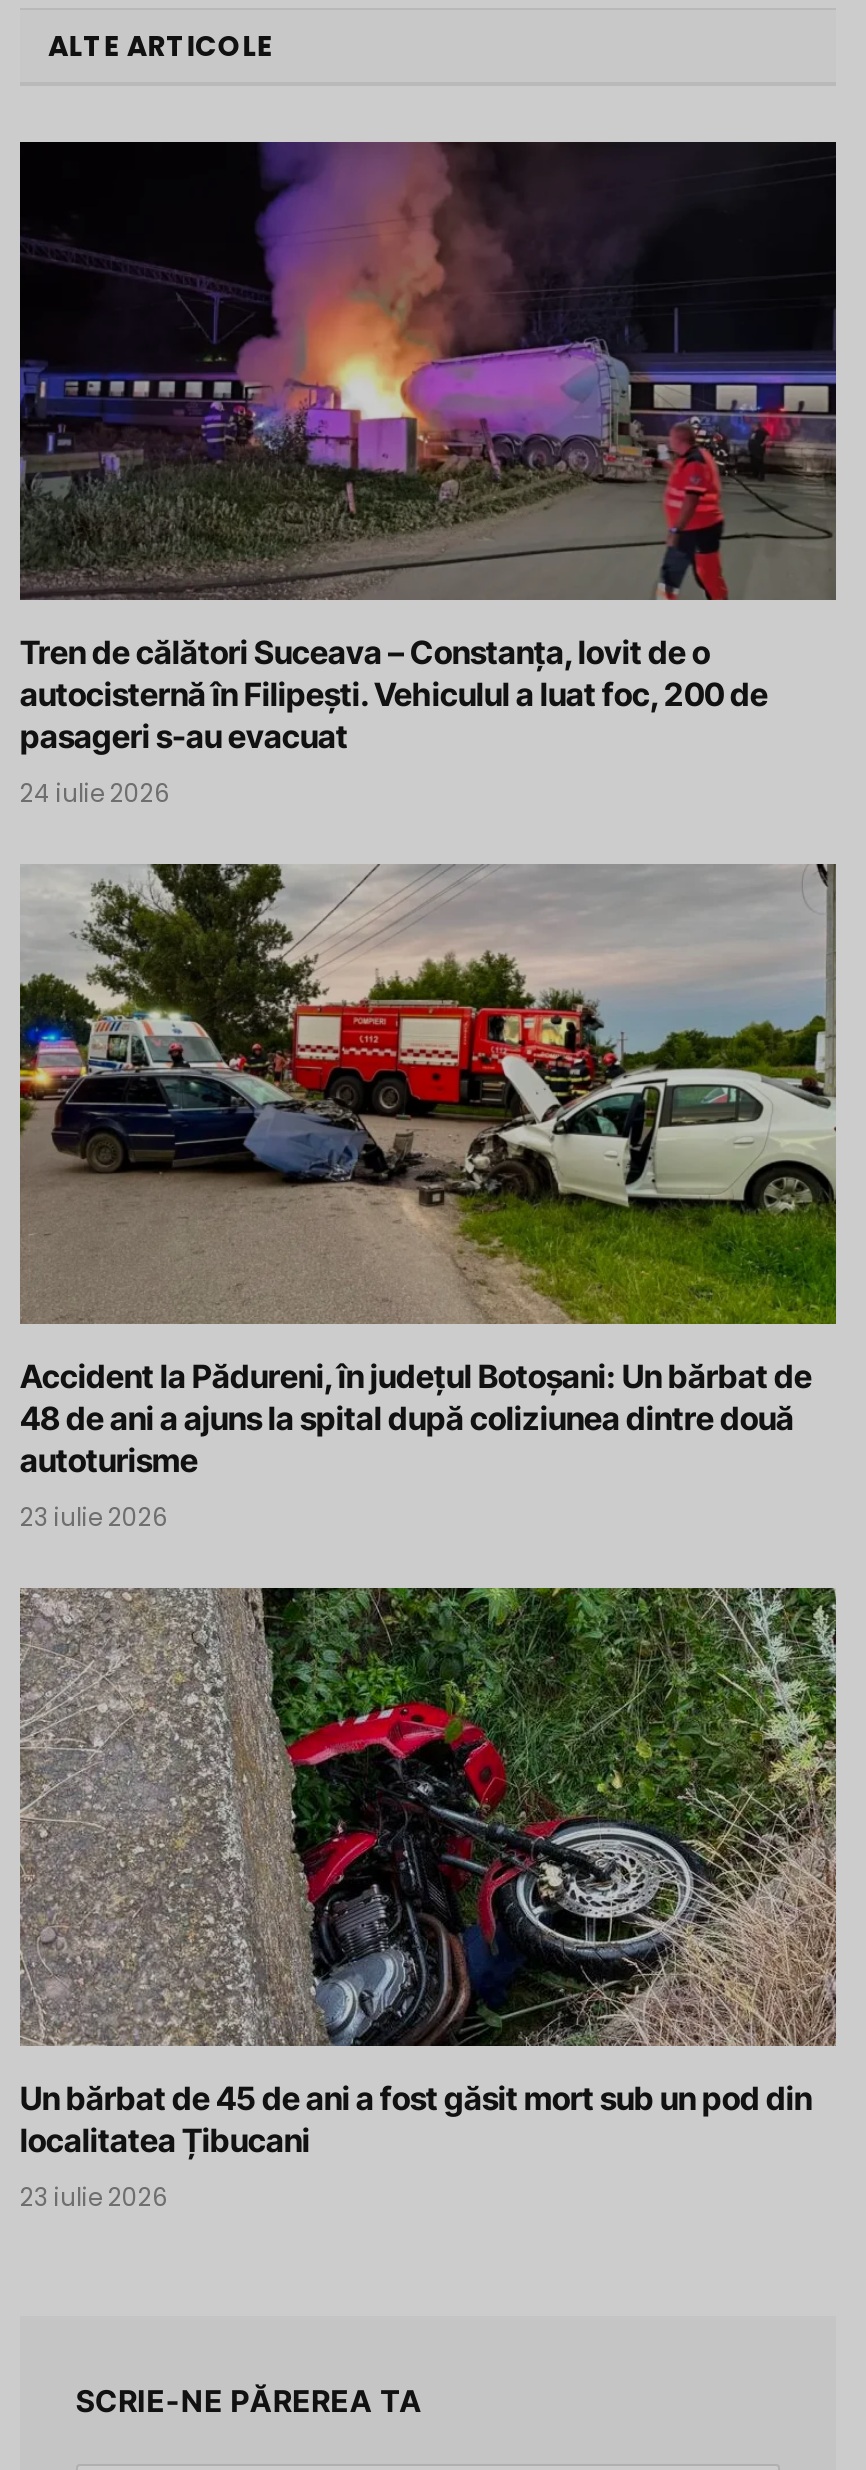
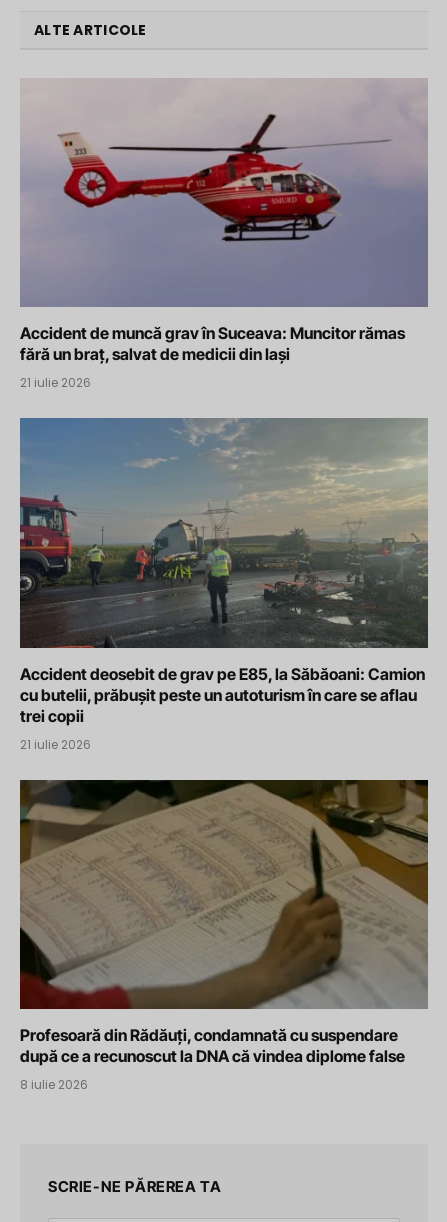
- [image]
- Tren de călători Suceava – Constanța, lovit de o
- autocisternă în Filipești. Vehiculul a luat foc, 200 de
- pasageri s-au evacuat
+ [image]
+ Accident de muncă grav în Suceava: Muncitor rămas
+ fără un braț, salvat de medicii din Iași

- 24 iulie 2026
+ 21 iulie 2026

- [image]
- Accident la Pădureni, în județul Botoșani: Un bărbat de
- 48 de ani a ajuns la spital după coliziunea dintre două
- autoturisme
+ [image]
+ Accident deosebit de grav pe E85, la Săbăoani: Camion
+ cu butelii, prăbușit peste un autoturism în care se aflau
+ trei copii

- 23 iulie 2026
+ 21 iulie 2026

- [image]
- Un bărbat de 45 de ani a fost găsit mort sub un pod din
- localitatea Țibucani
+ [image]
+ Profesoară din Rădăuți, condamnată cu suspendare
+ după ce a recunoscut la DNA că vindea diplome false

- 23 iulie 2026
+ 8 iulie 2026
